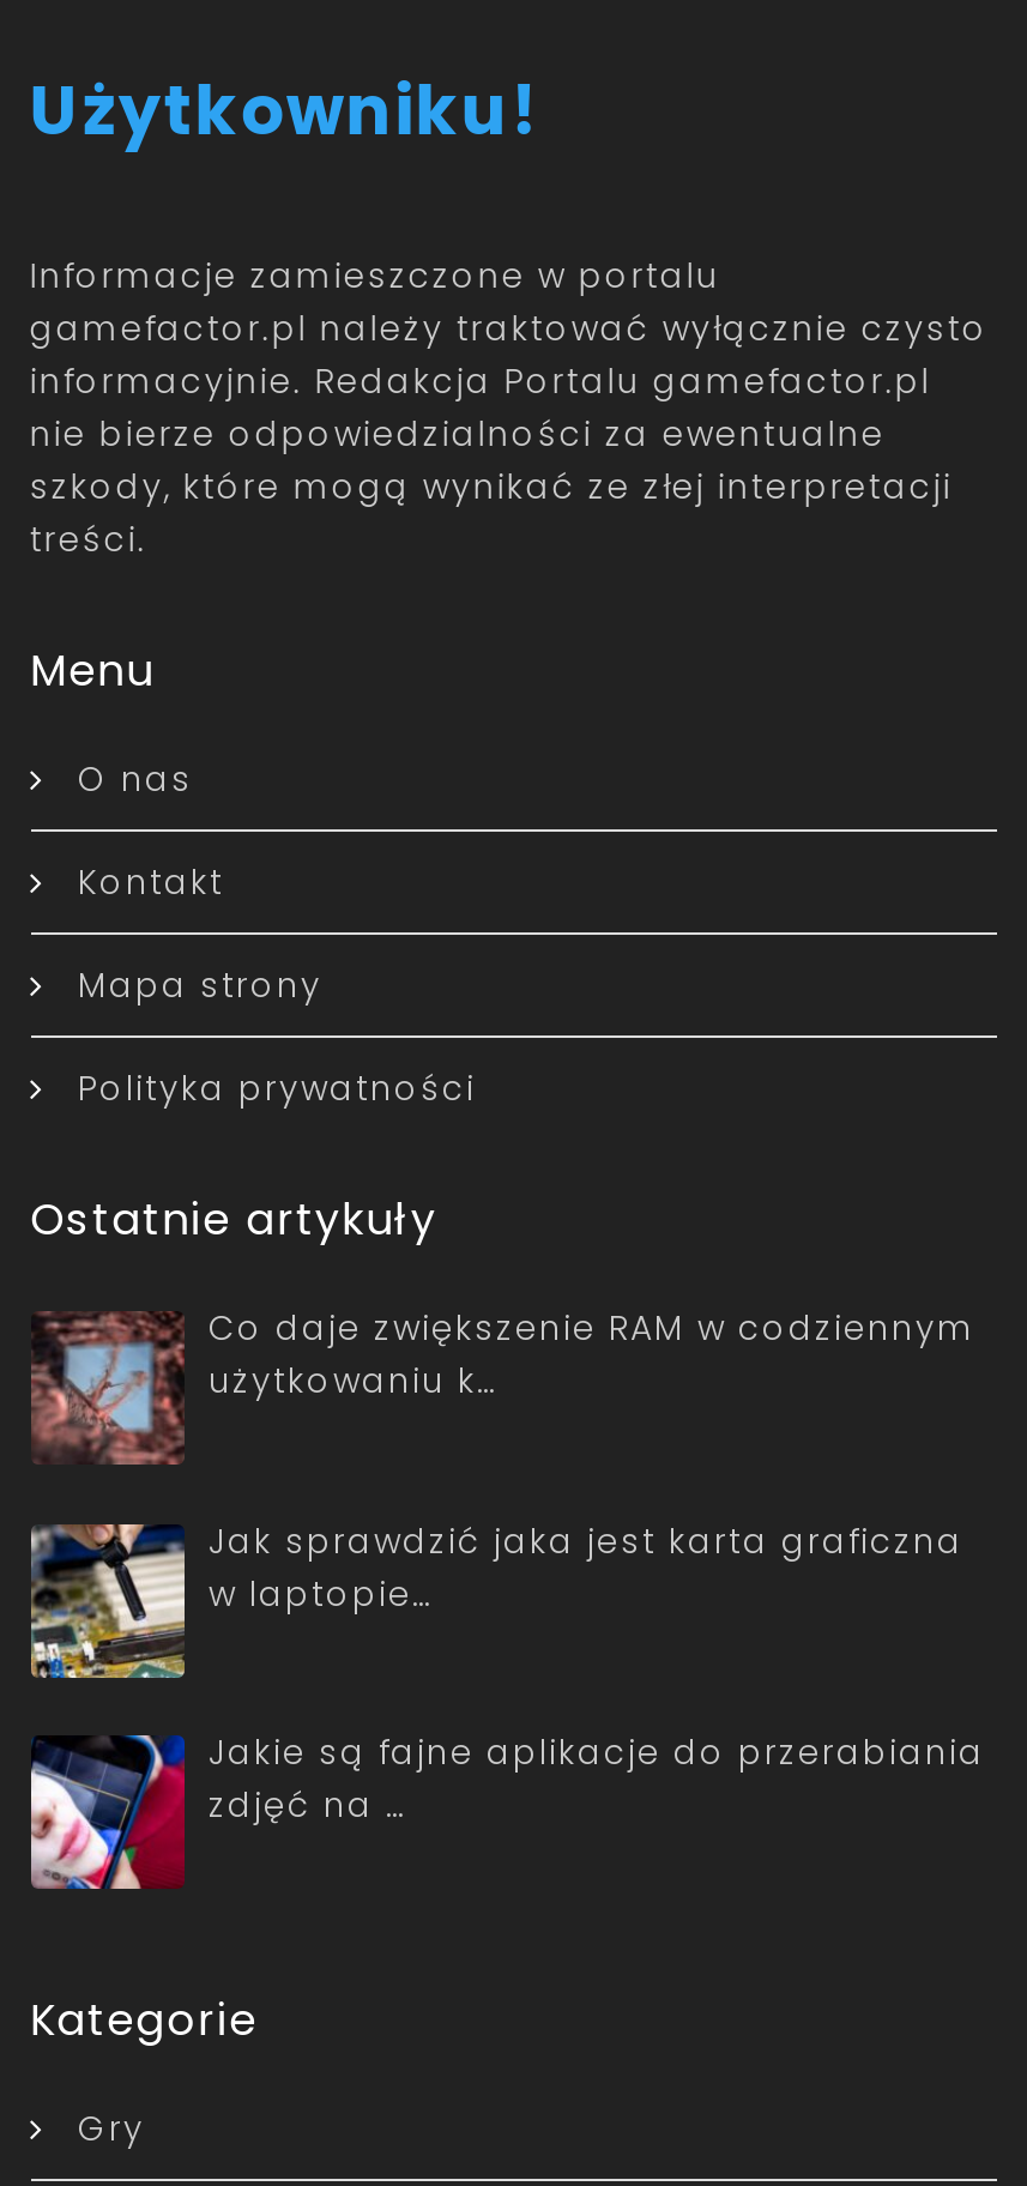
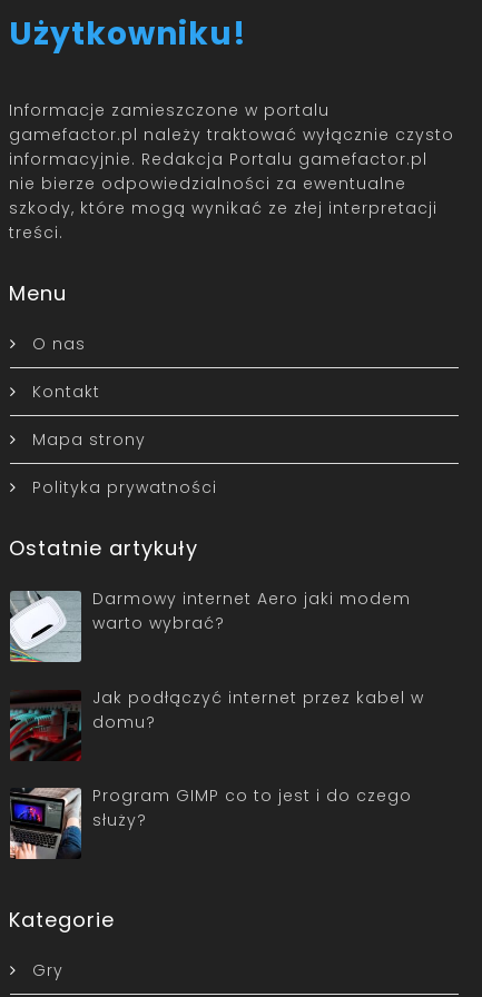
- [image]
- Co daje zwiększenie RAM w codziennym
- użytkowaniu k…
+ [image]
+ Darmowy internet Aero jaki modem
+ warto wybrać?

- [image]
- Jak sprawdzić jaka jest karta graficzna
- w laptopie…
+ [image]
+ Jak podłączyć internet przez kabel w
+ domu?

- [image]
- Jakie są fajne aplikacje do przerabiania
- zdjęć na …
+ [image]
+ Program GIMP co to jest i do czego
+ służy?
